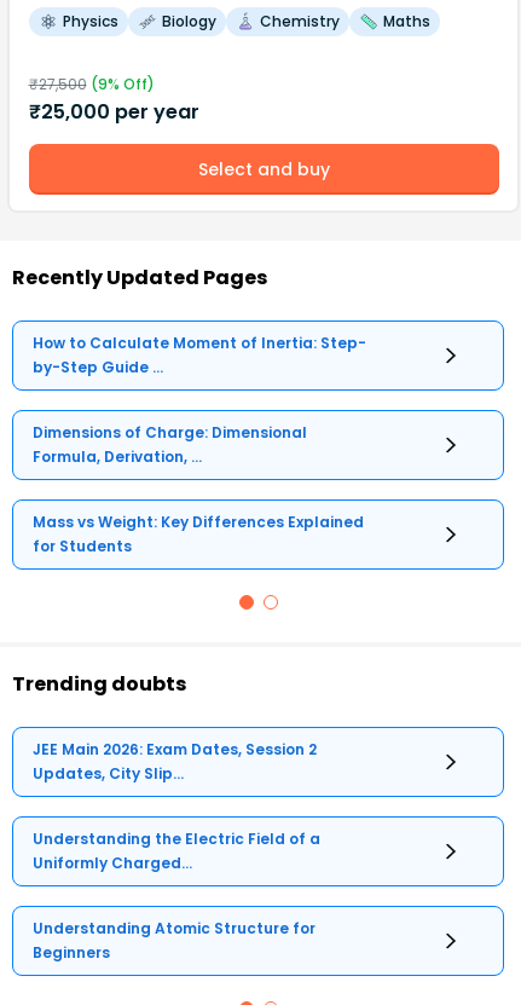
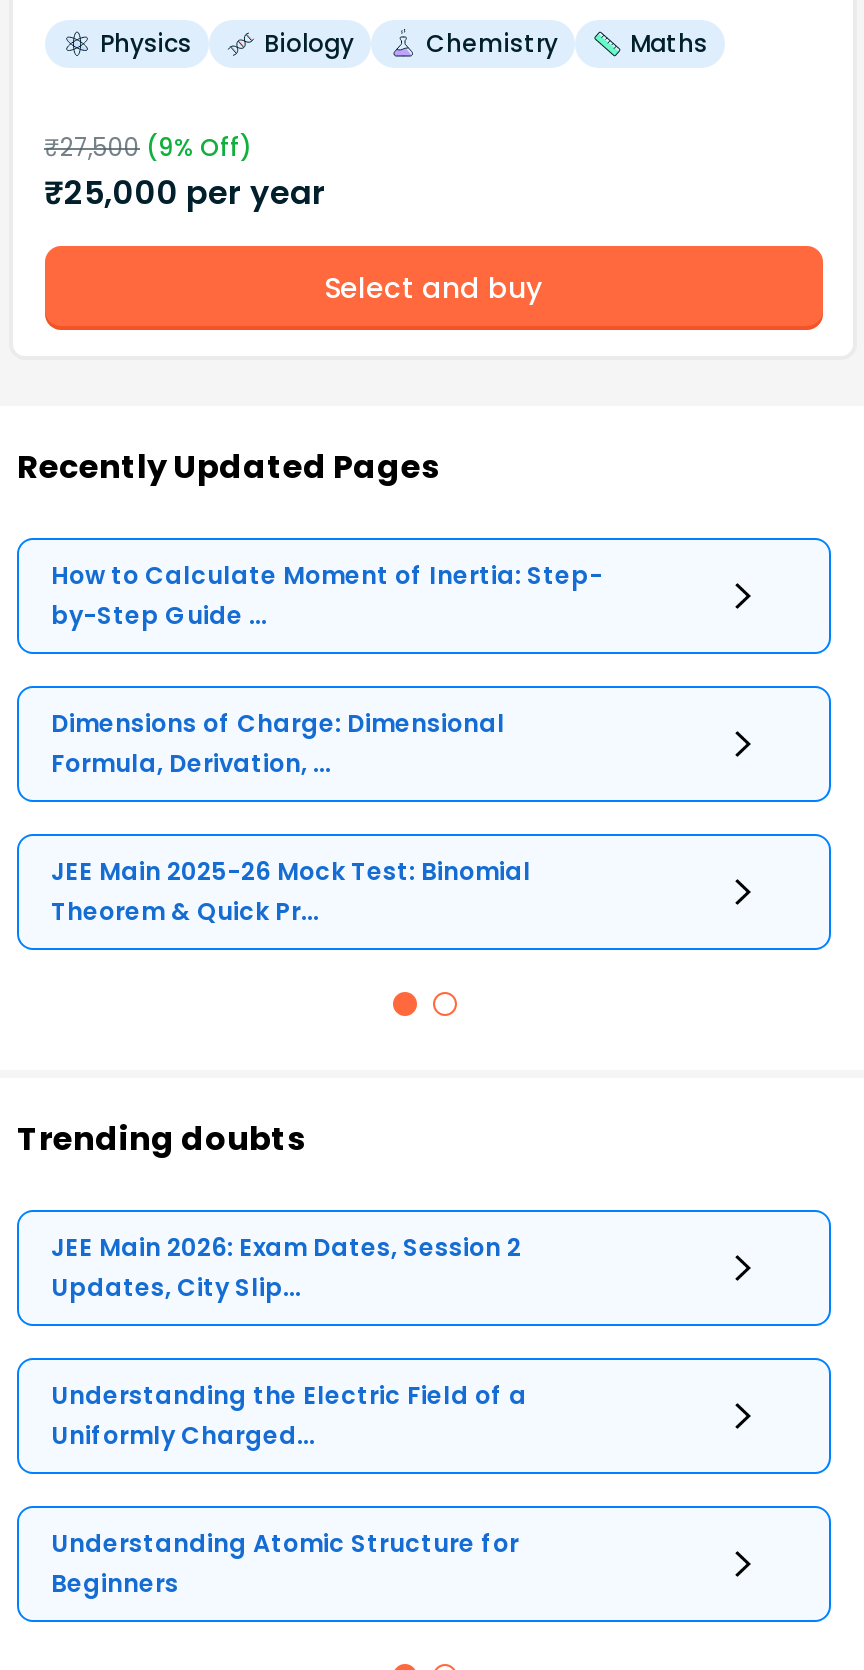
- Mass vs Weight: Key Differences Explained
- for Students
+ JEE Main 2025-26 Mock Test: Binomial
+ Theorem & Quick Pr...
